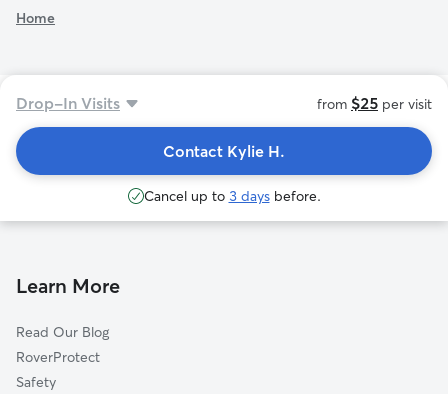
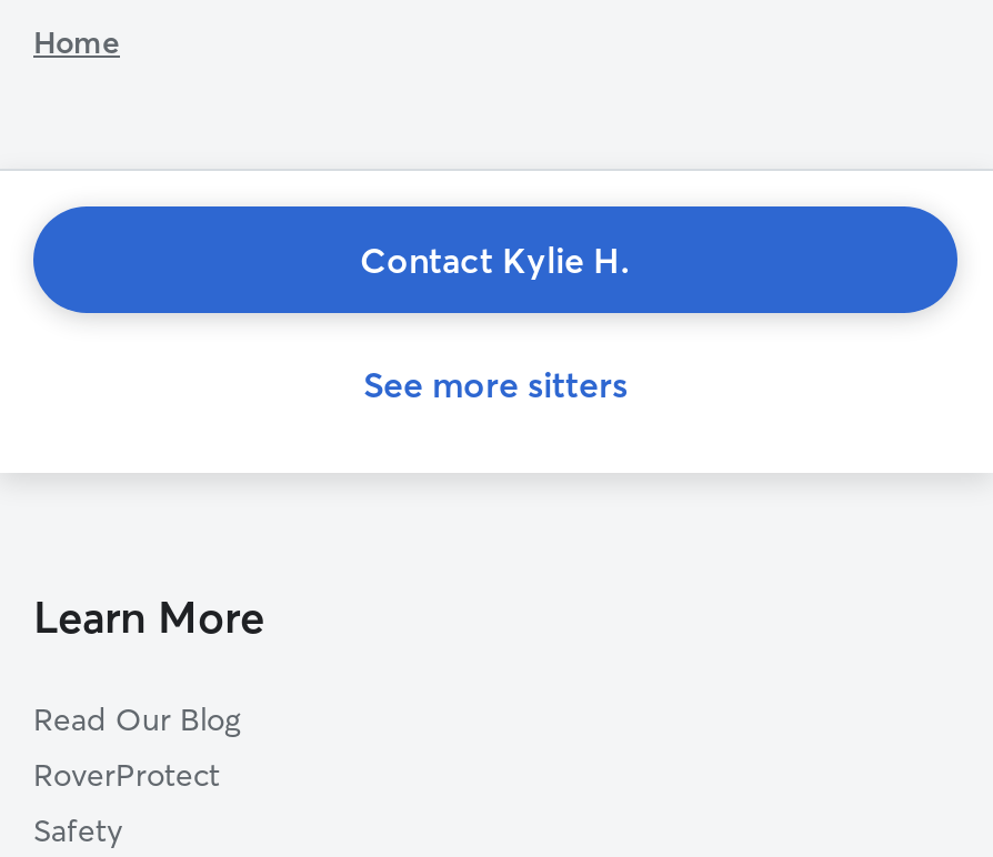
- Drop-In Visits
- from $25 per visit
+ See more sitters

moved up: Contact Kylie H.

- Cancel up to 3 days before.
